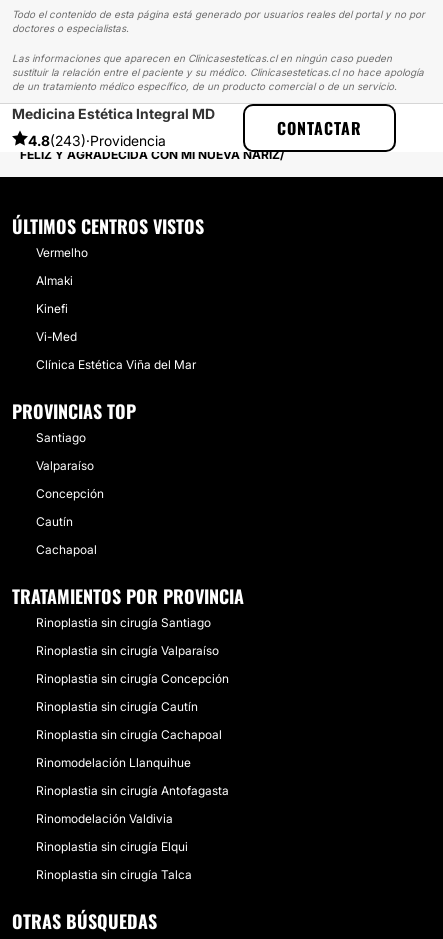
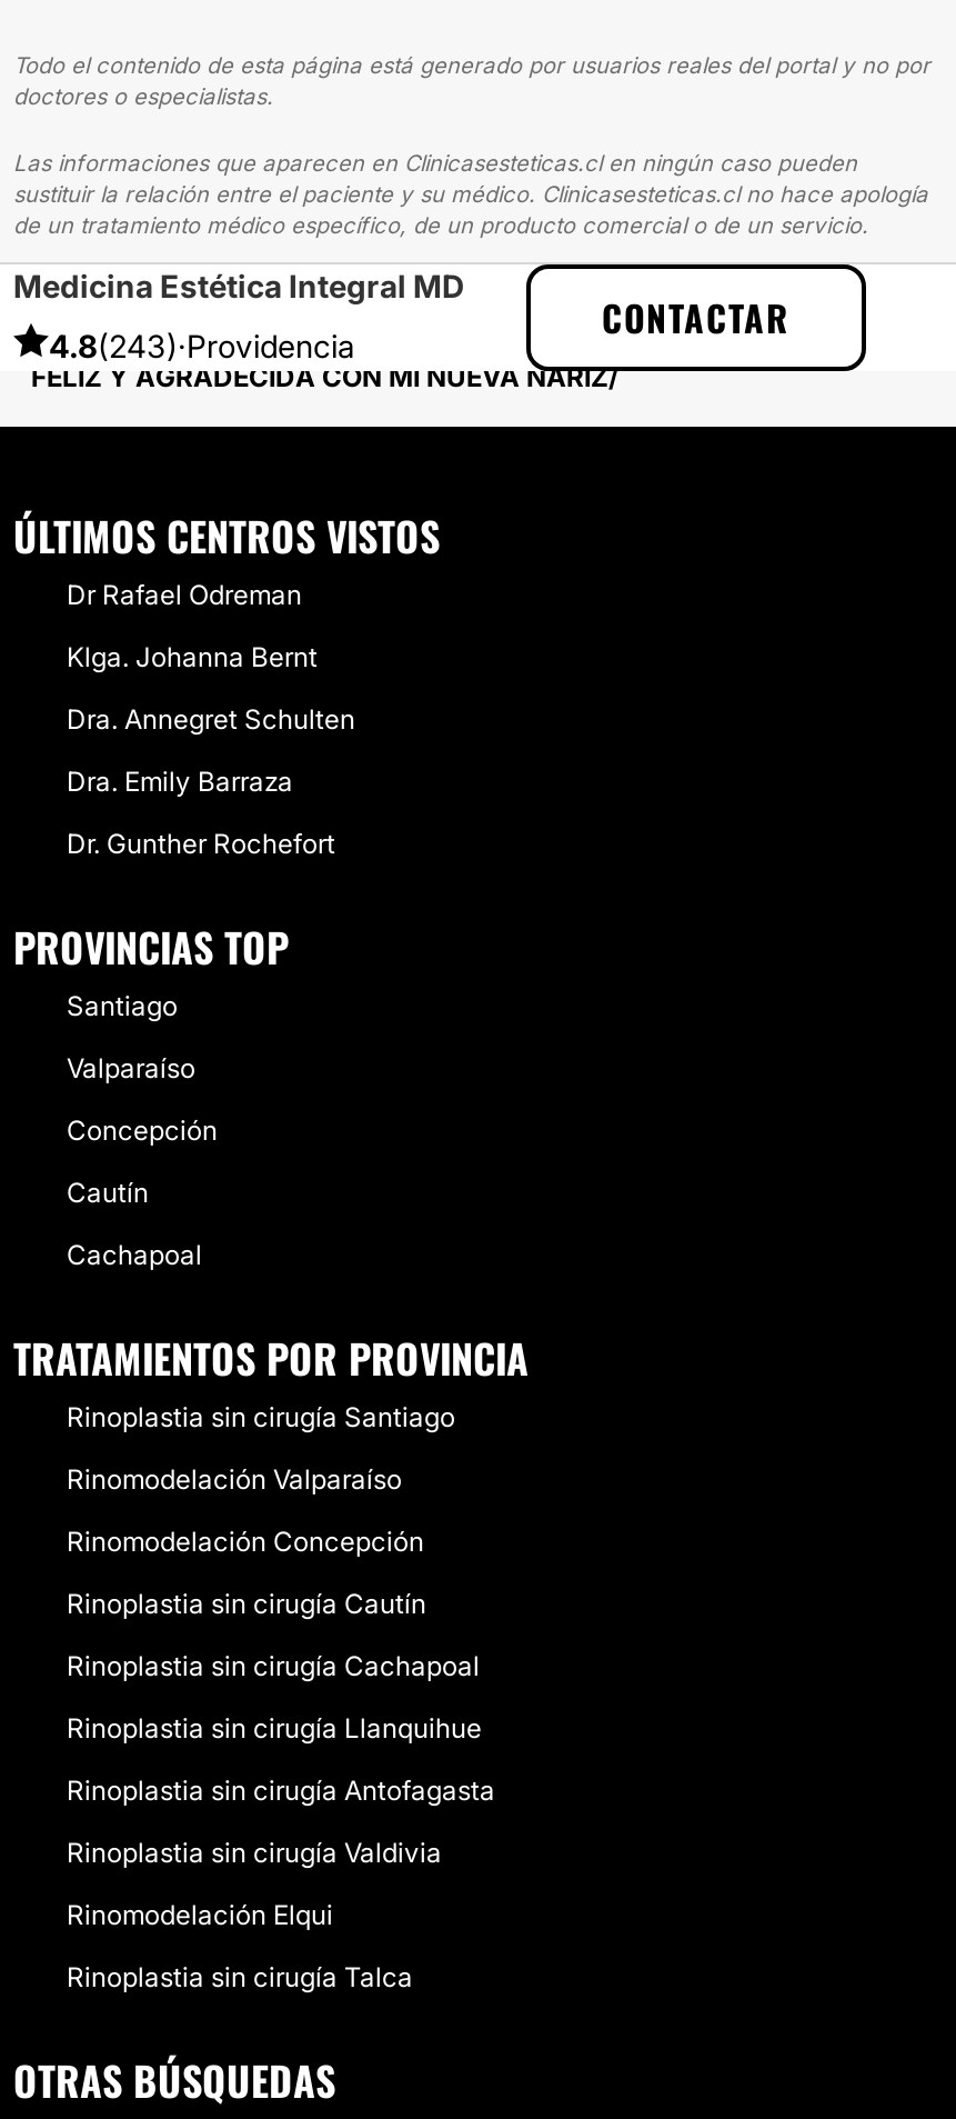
- Vermelho
+ Dr Rafael Odreman

- Almaki
+ Klga. Johanna Bernt

- Kinefi
+ Dra. Annegret Schulten

- Vi-Med
+ Dra. Emily Barraza

- Clínica Estética Viña del Mar
+ Dr. Gunther Rochefort

- Rinoplastia sin cirugía Valparaíso
+ Rinomodelación Valparaíso

- Rinoplastia sin cirugía Concepción
+ Rinomodelación Concepción

- Rinomodelación Llanquihue
+ Rinoplastia sin cirugía Llanquihue

- Rinomodelación Valdivia
+ Rinoplastia sin cirugía Valdivia

- Rinoplastia sin cirugía Elqui
+ Rinomodelación Elqui
